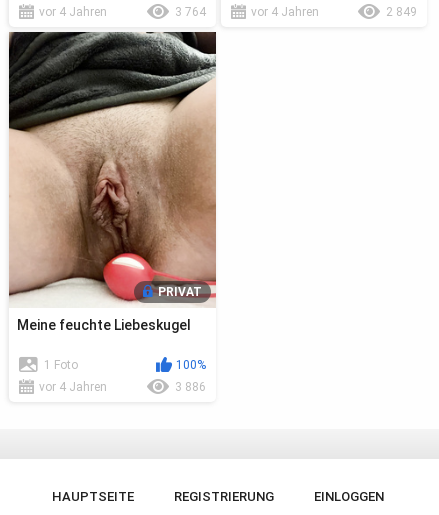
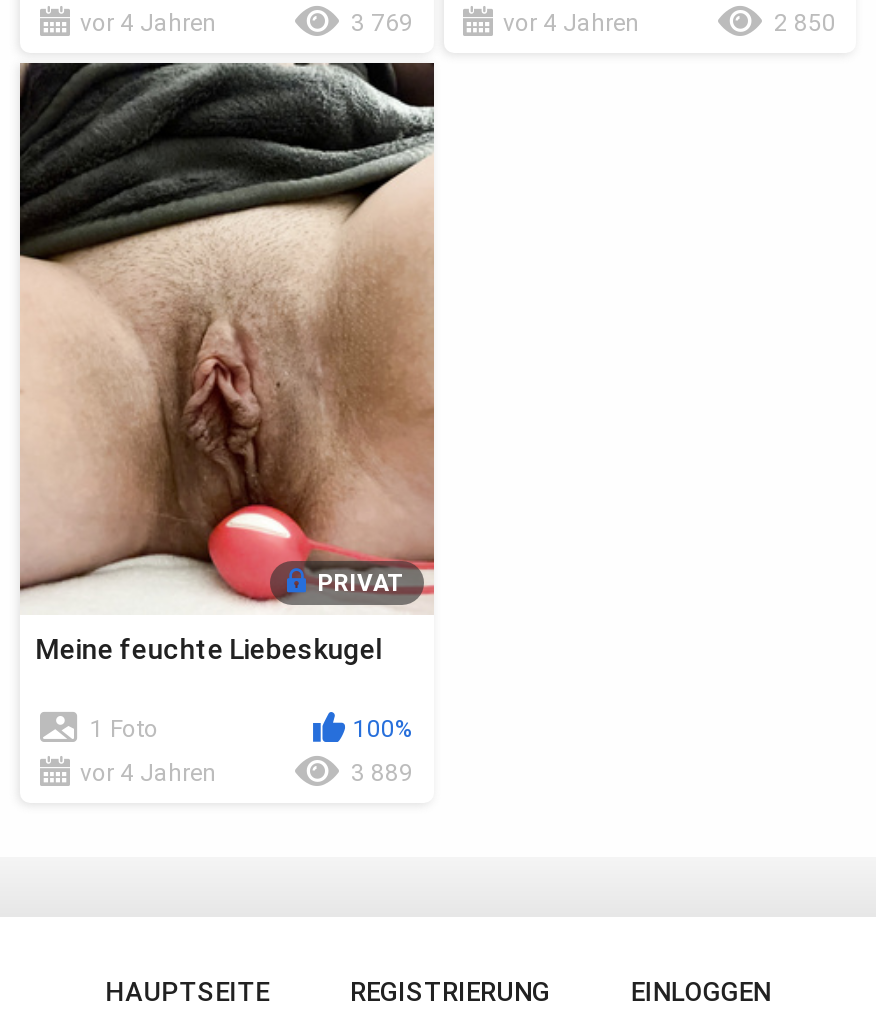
- 3 764
+ 3 769

- 2 849
+ 2 850

- 3 886
+ 3 889
